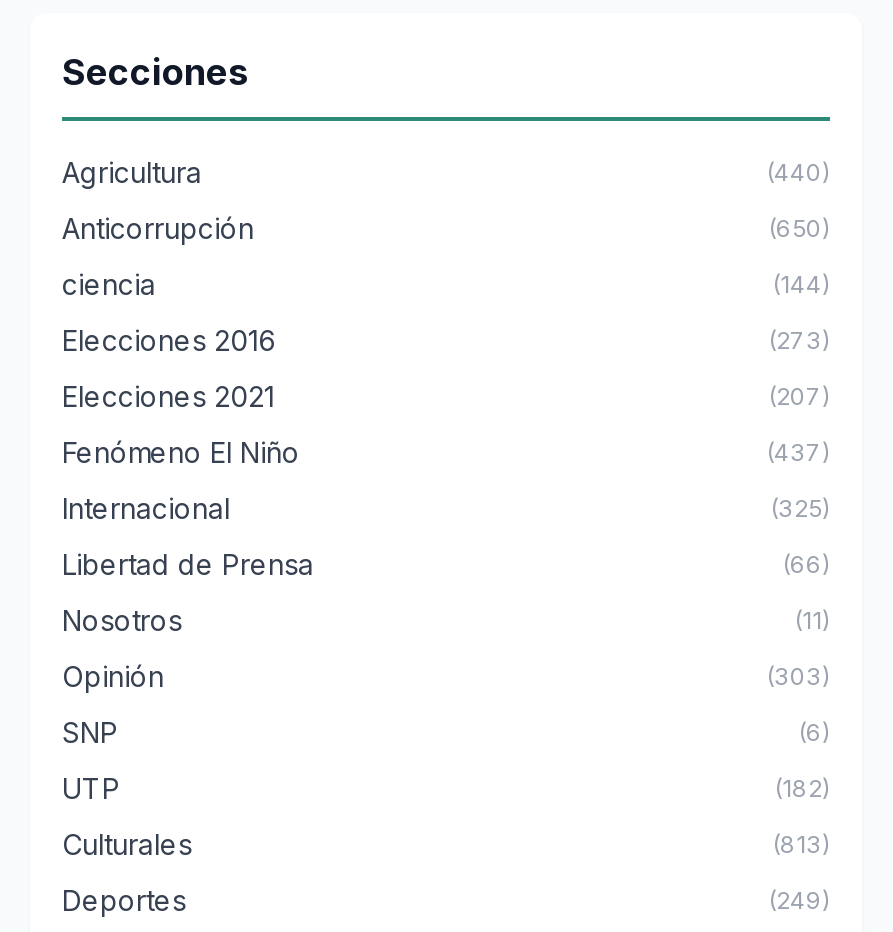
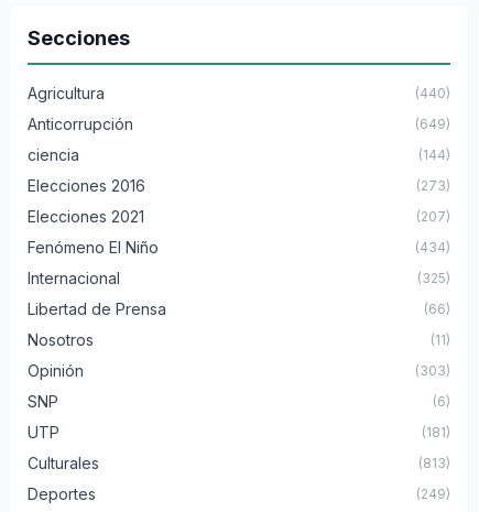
- (650)
+ (649)

- (437)
+ (434)

- (182)
+ (181)
